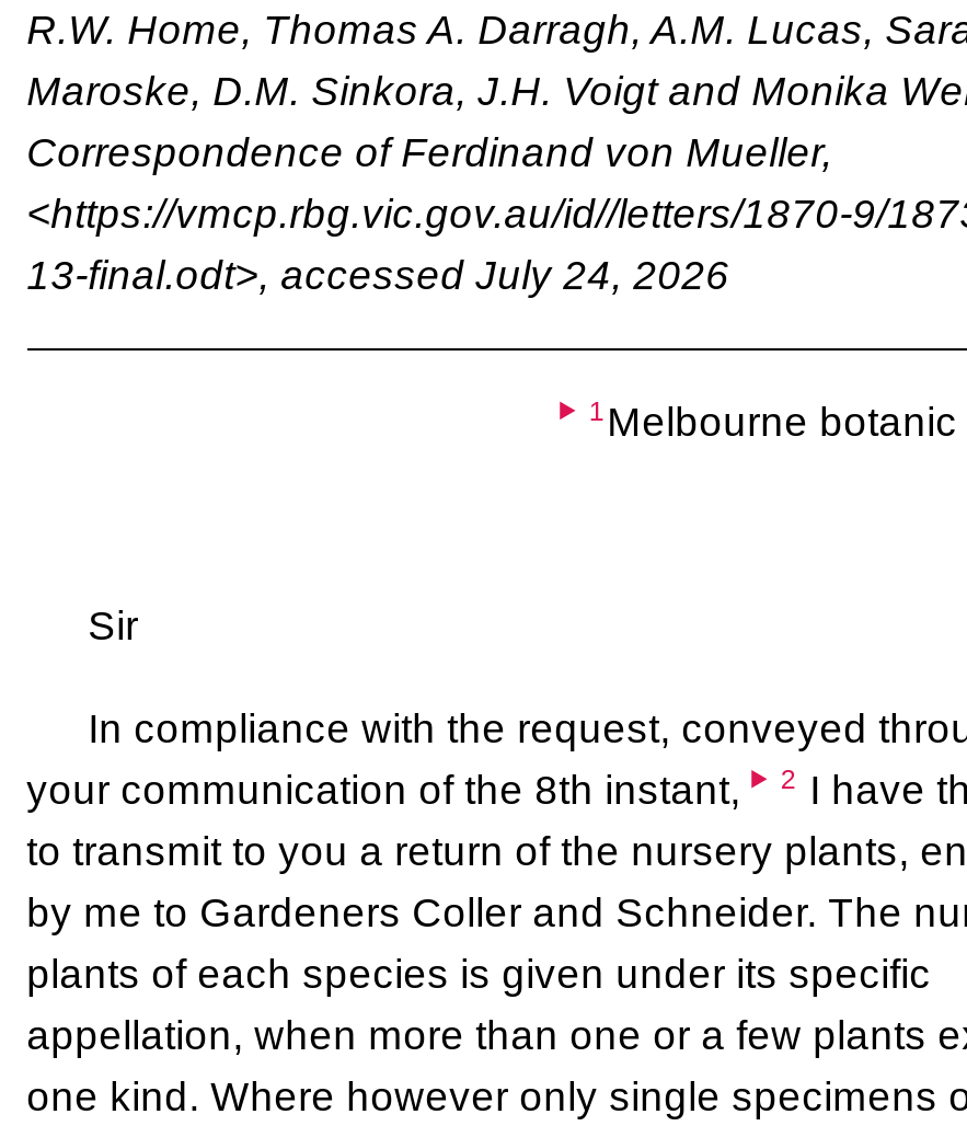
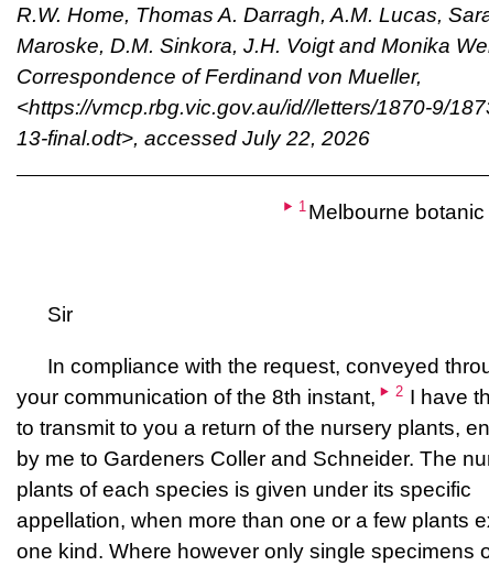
- 13-final.odt>, accessed July 24, 2026
+ 13-final.odt>, accessed July 22, 2026
